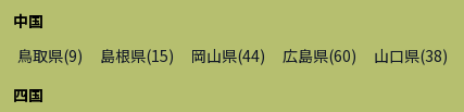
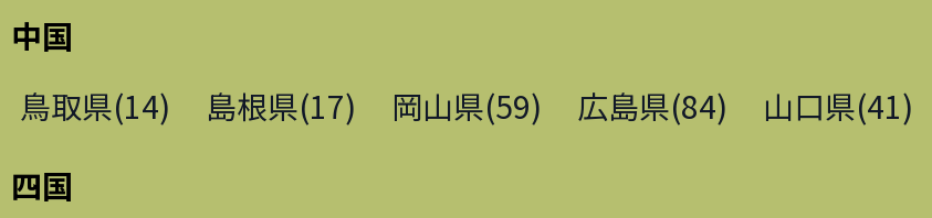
- 鳥取県(9)
+ 鳥取県(14)

- 島根県(15)
+ 島根県(17)

- 岡山県(44)
+ 岡山県(59)

- 広島県(60)
+ 広島県(84)

- 山口県(38)
+ 山口県(41)
